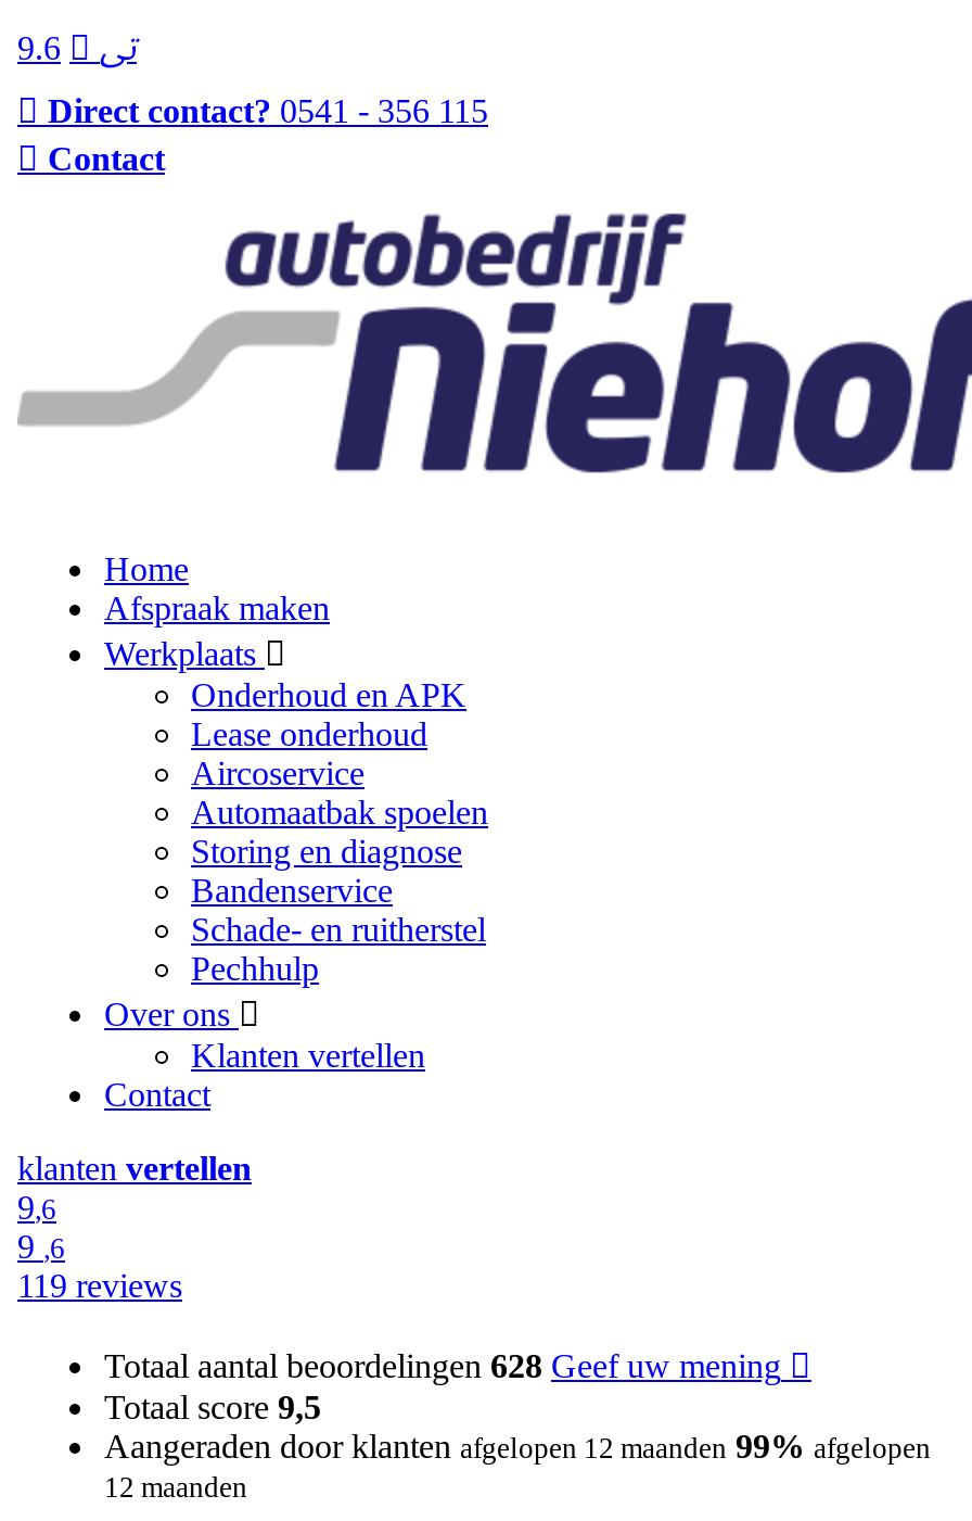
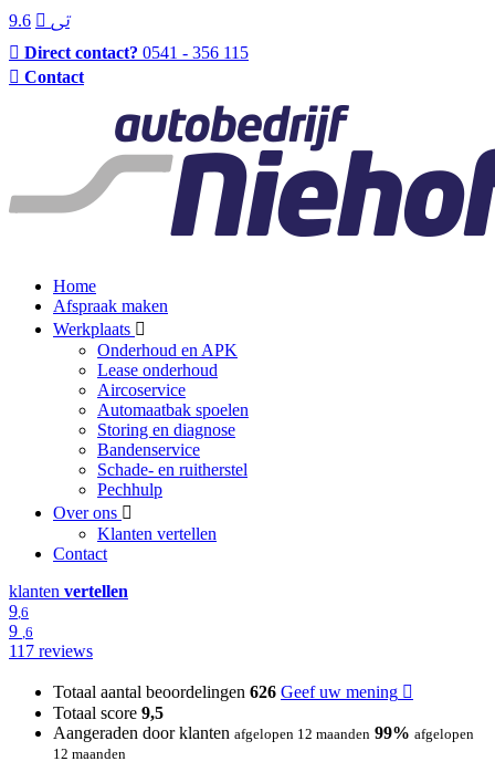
- 119 reviews
+ 117 reviews

- Totaal aantal beoordelingen 628 Geef uw mening
+ Totaal aantal beoordelingen 626 Geef uw mening
